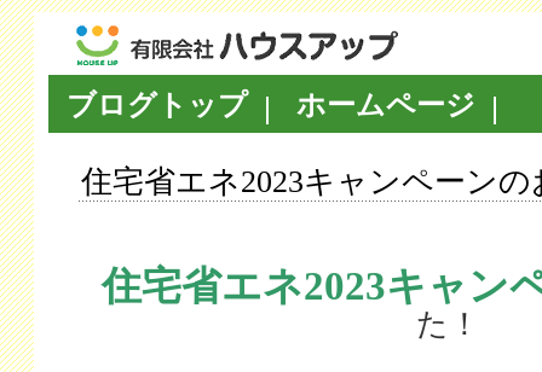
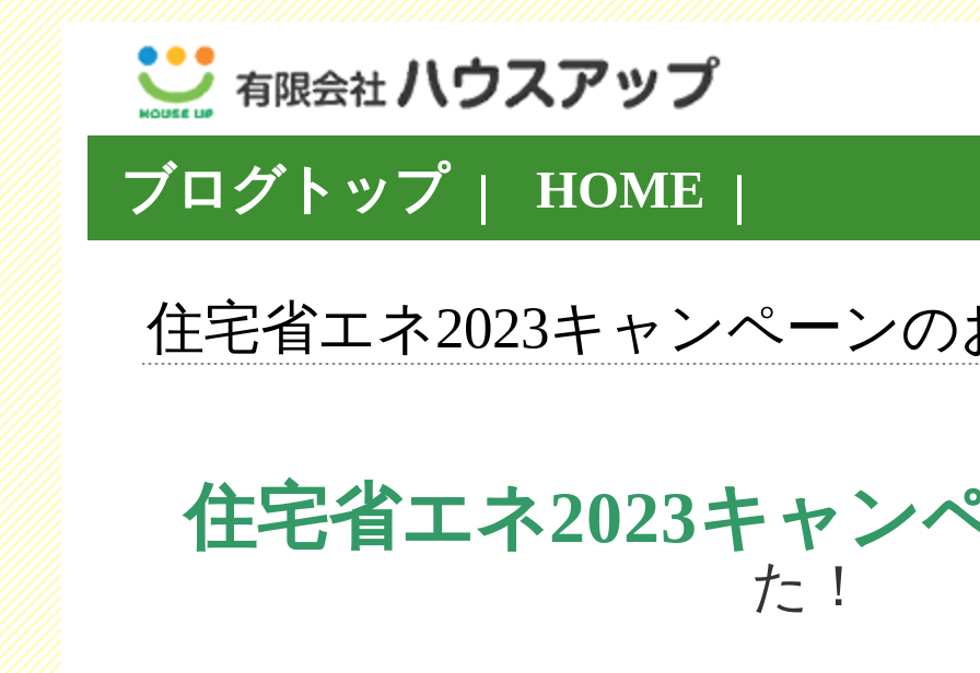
- ホームページ
+ HOME
